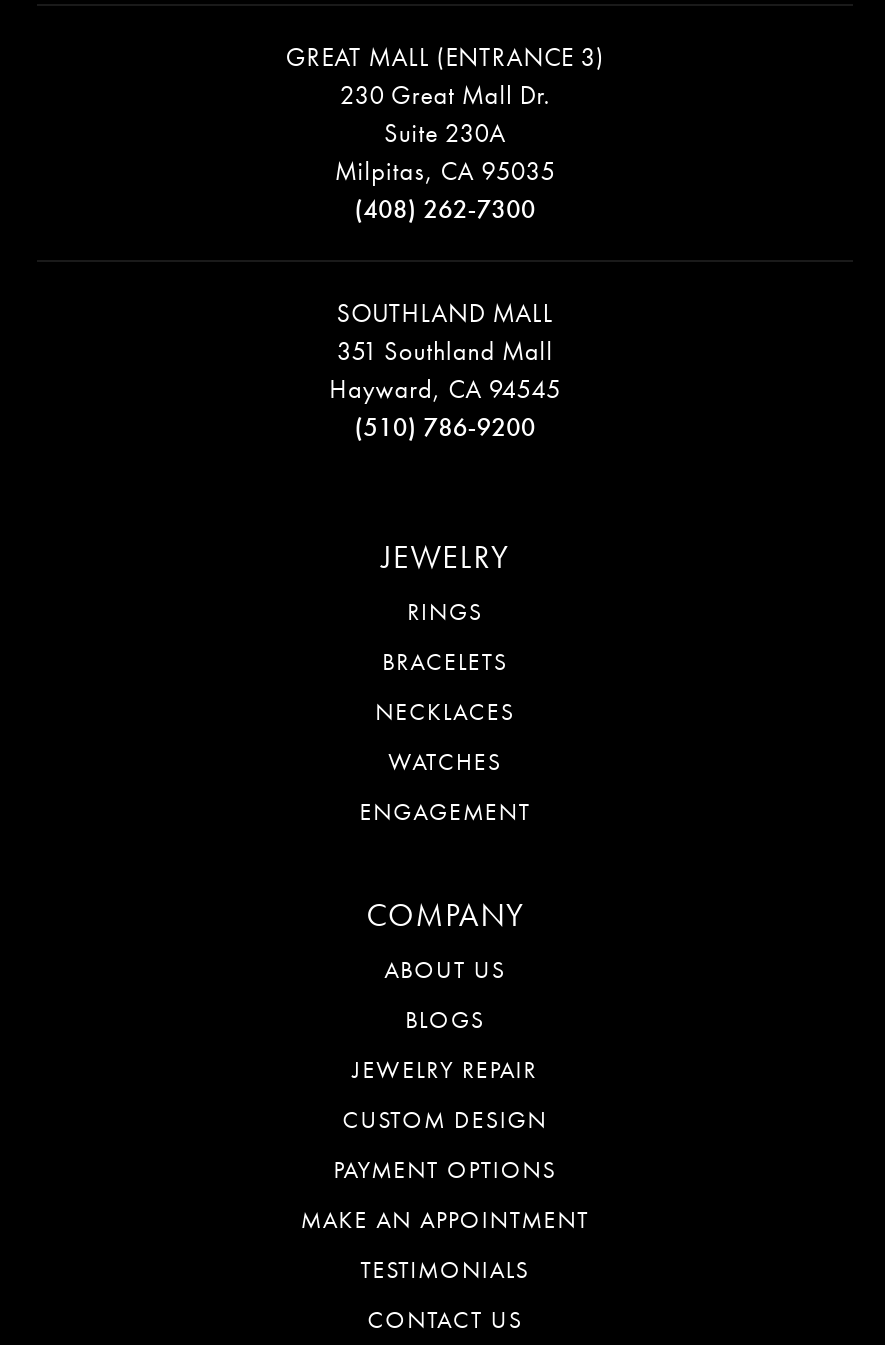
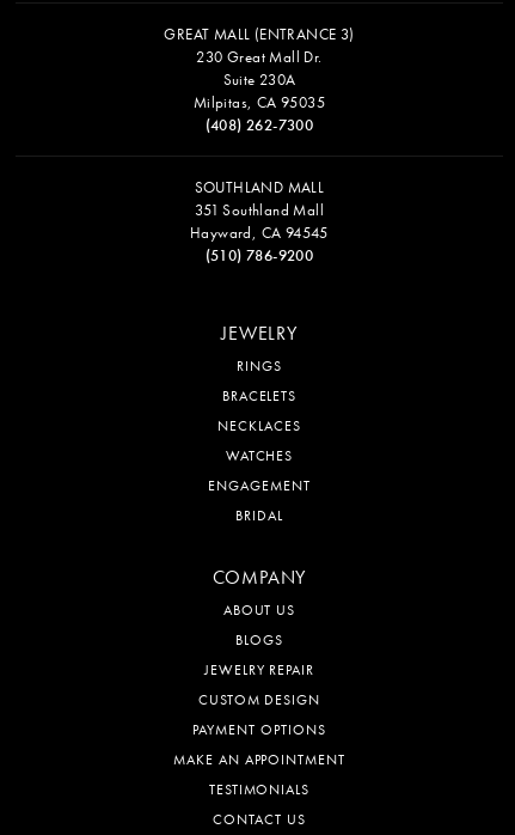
+ BRIDAL
